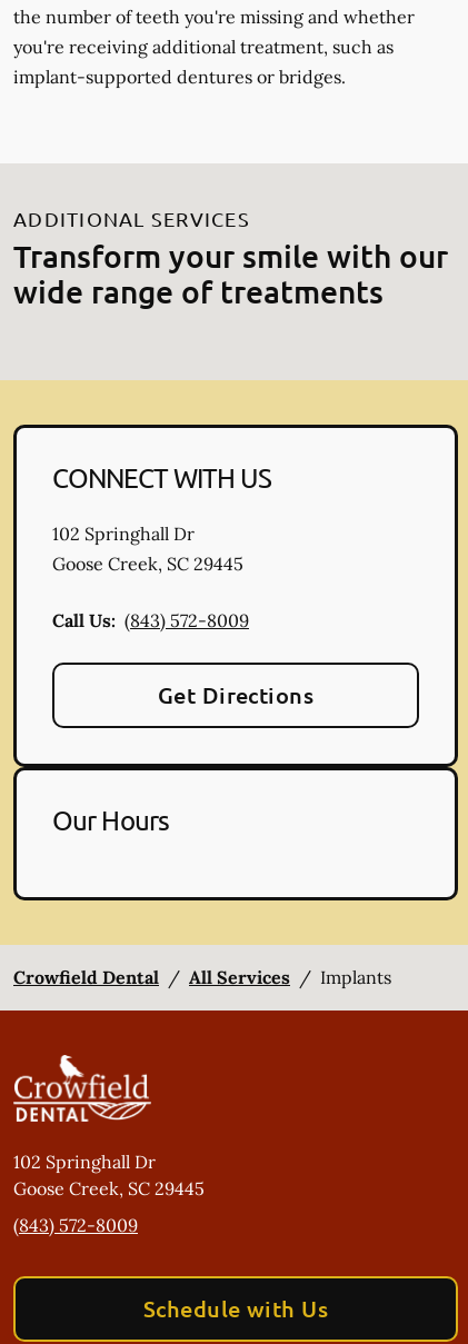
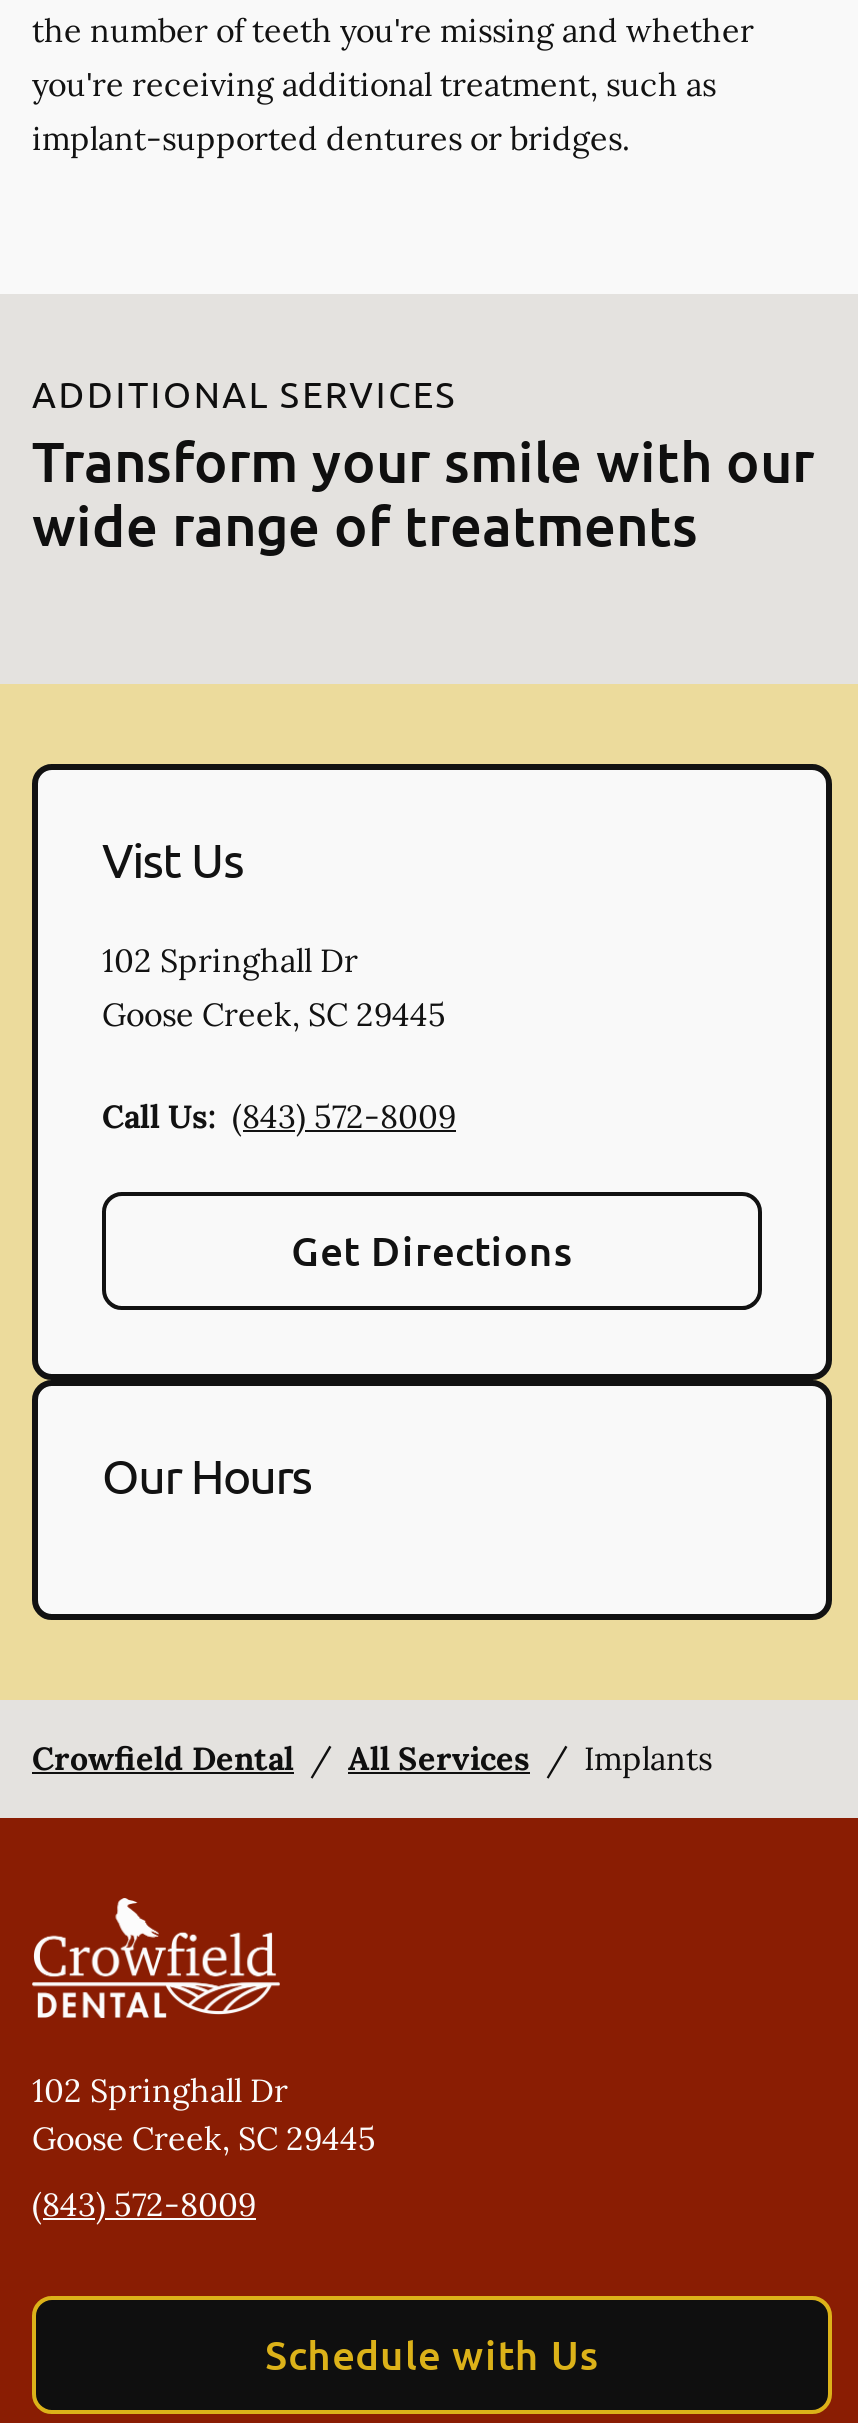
- CONNECT WITH US
+ Vist Us
